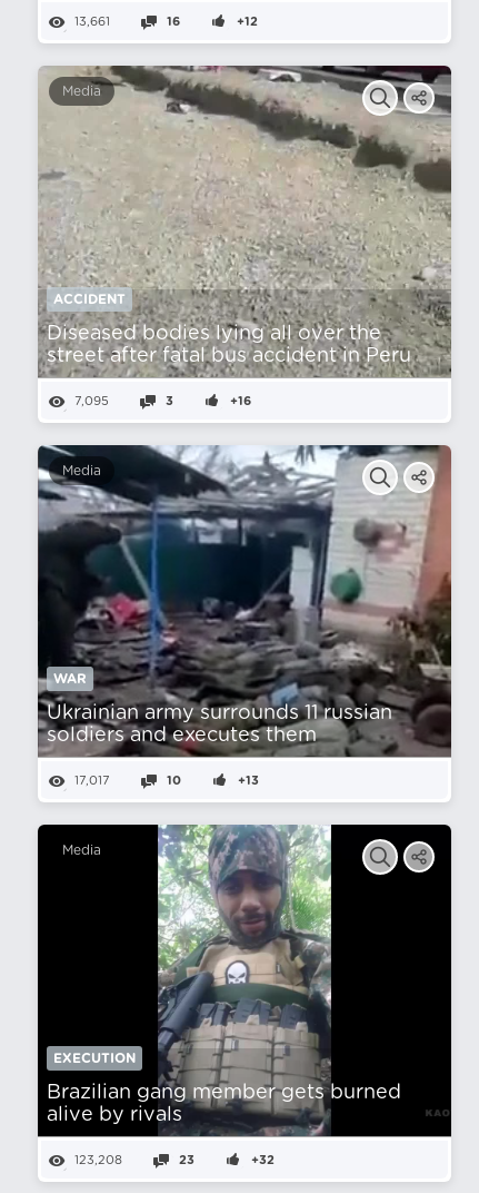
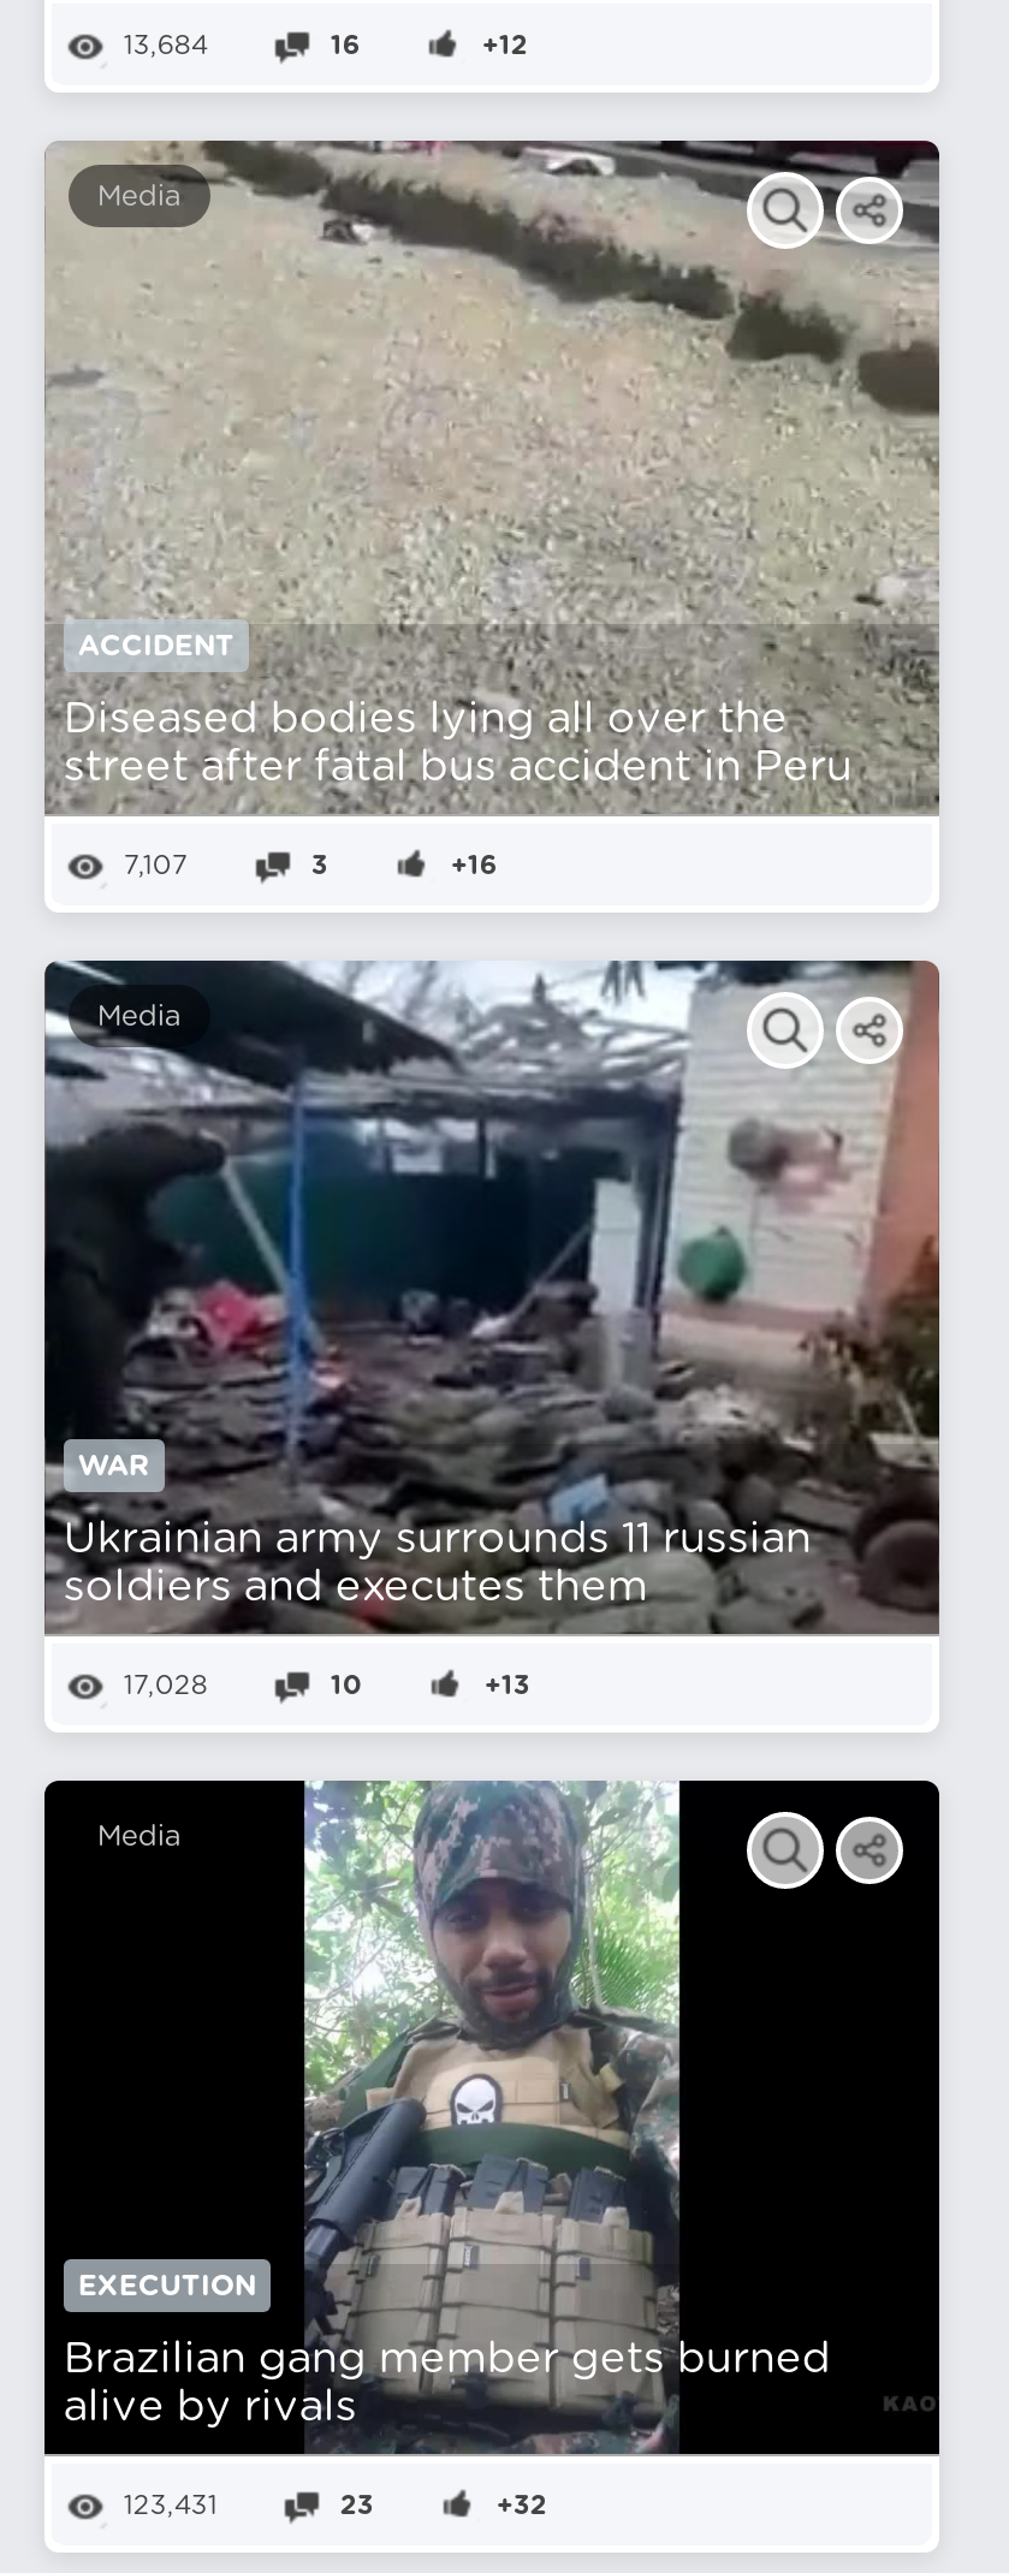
- 13,661
+ 13,684

- 7,095
+ 7,107

- 17,017
+ 17,028

- 123,208
+ 123,431
